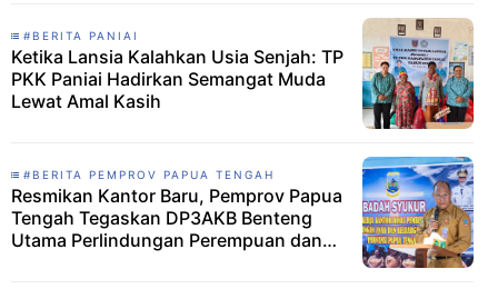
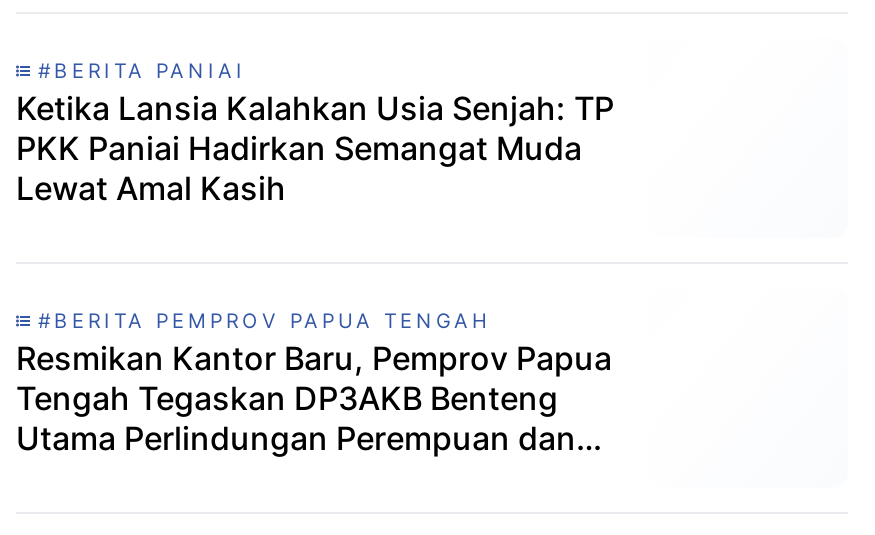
- [image]

- [image]
